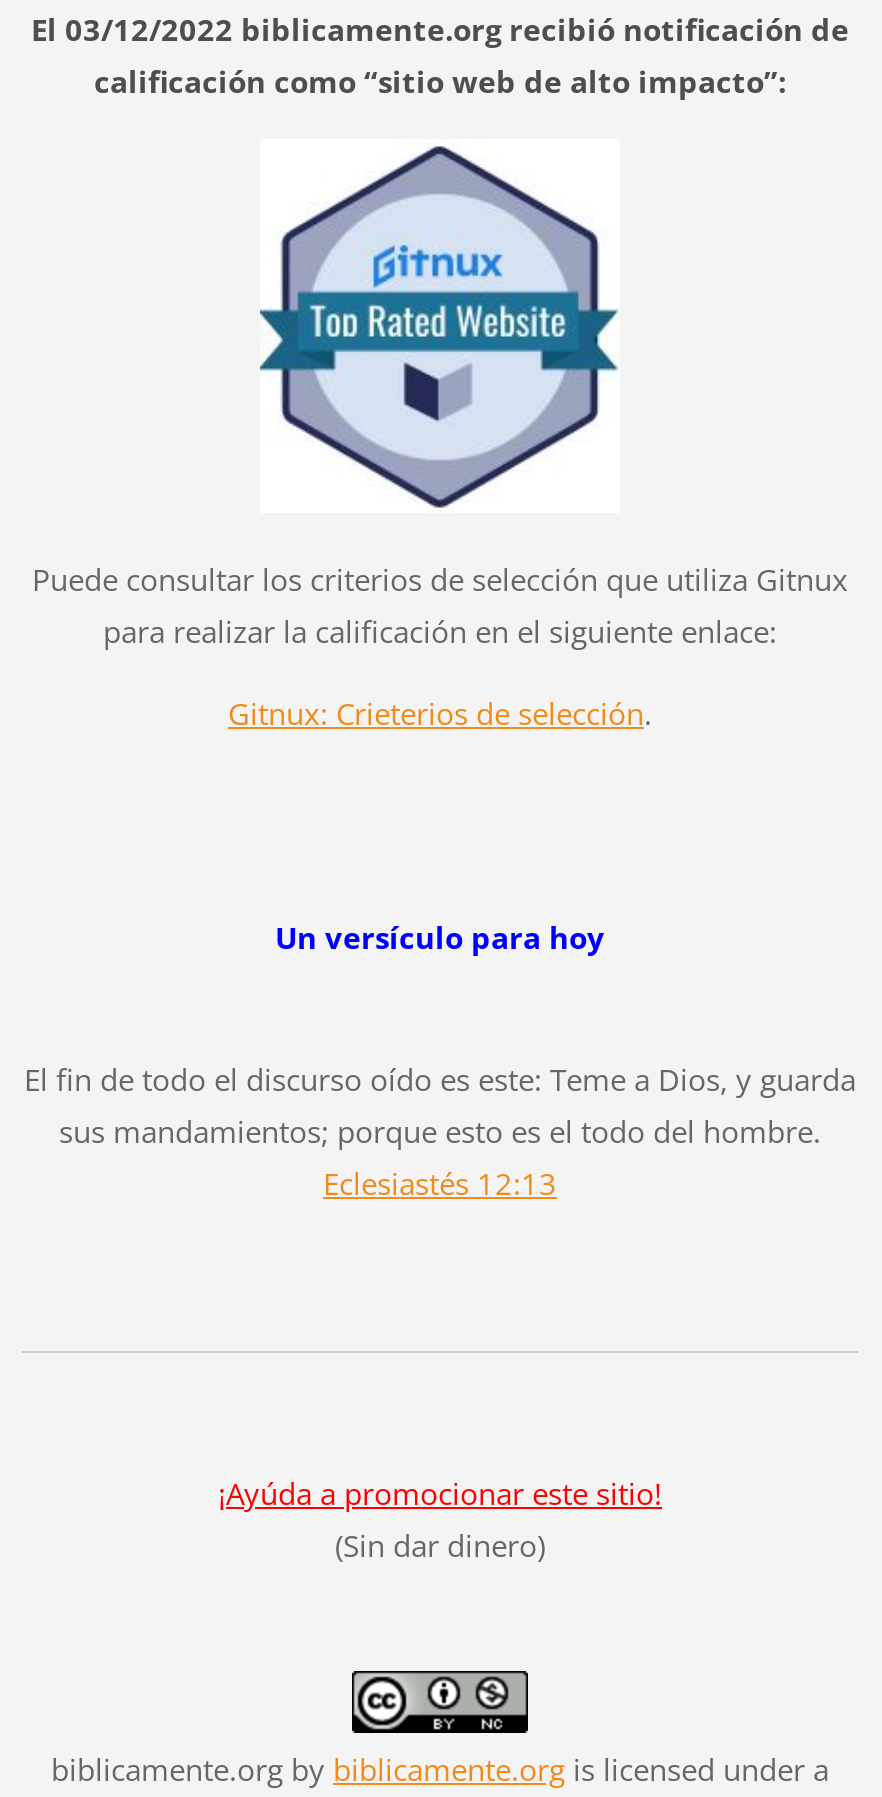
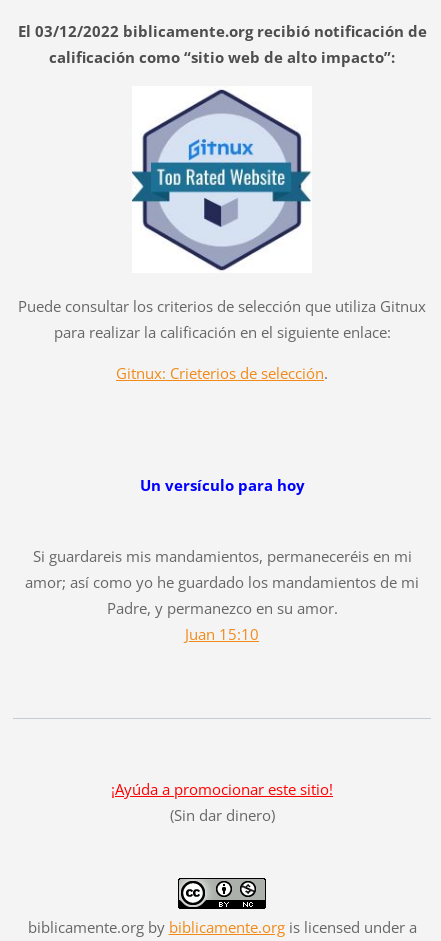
- El fin de todo el discurso oído es este: Teme a Dios, y guarda
- sus mandamientos; porque esto es el todo del hombre.
- Eclesiastés 12:13
+ Si guardareis mis mandamientos, permaneceréis en mi
+ amor; así como yo he guardado los mandamientos de mi
+ Padre, y permanezco en su amor.
+ Juan 15:10
